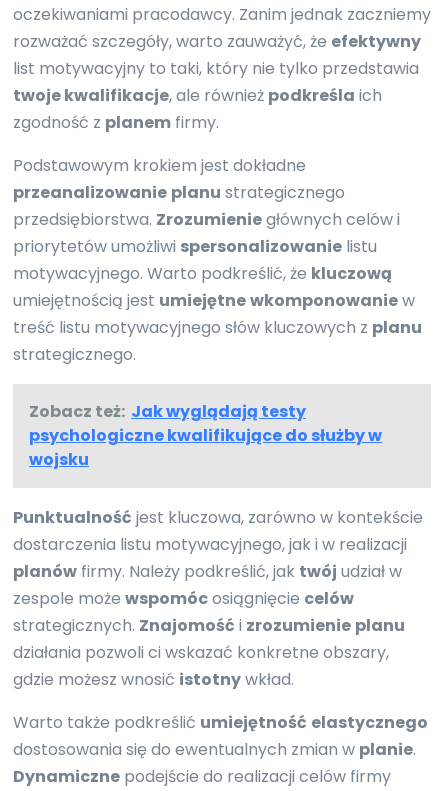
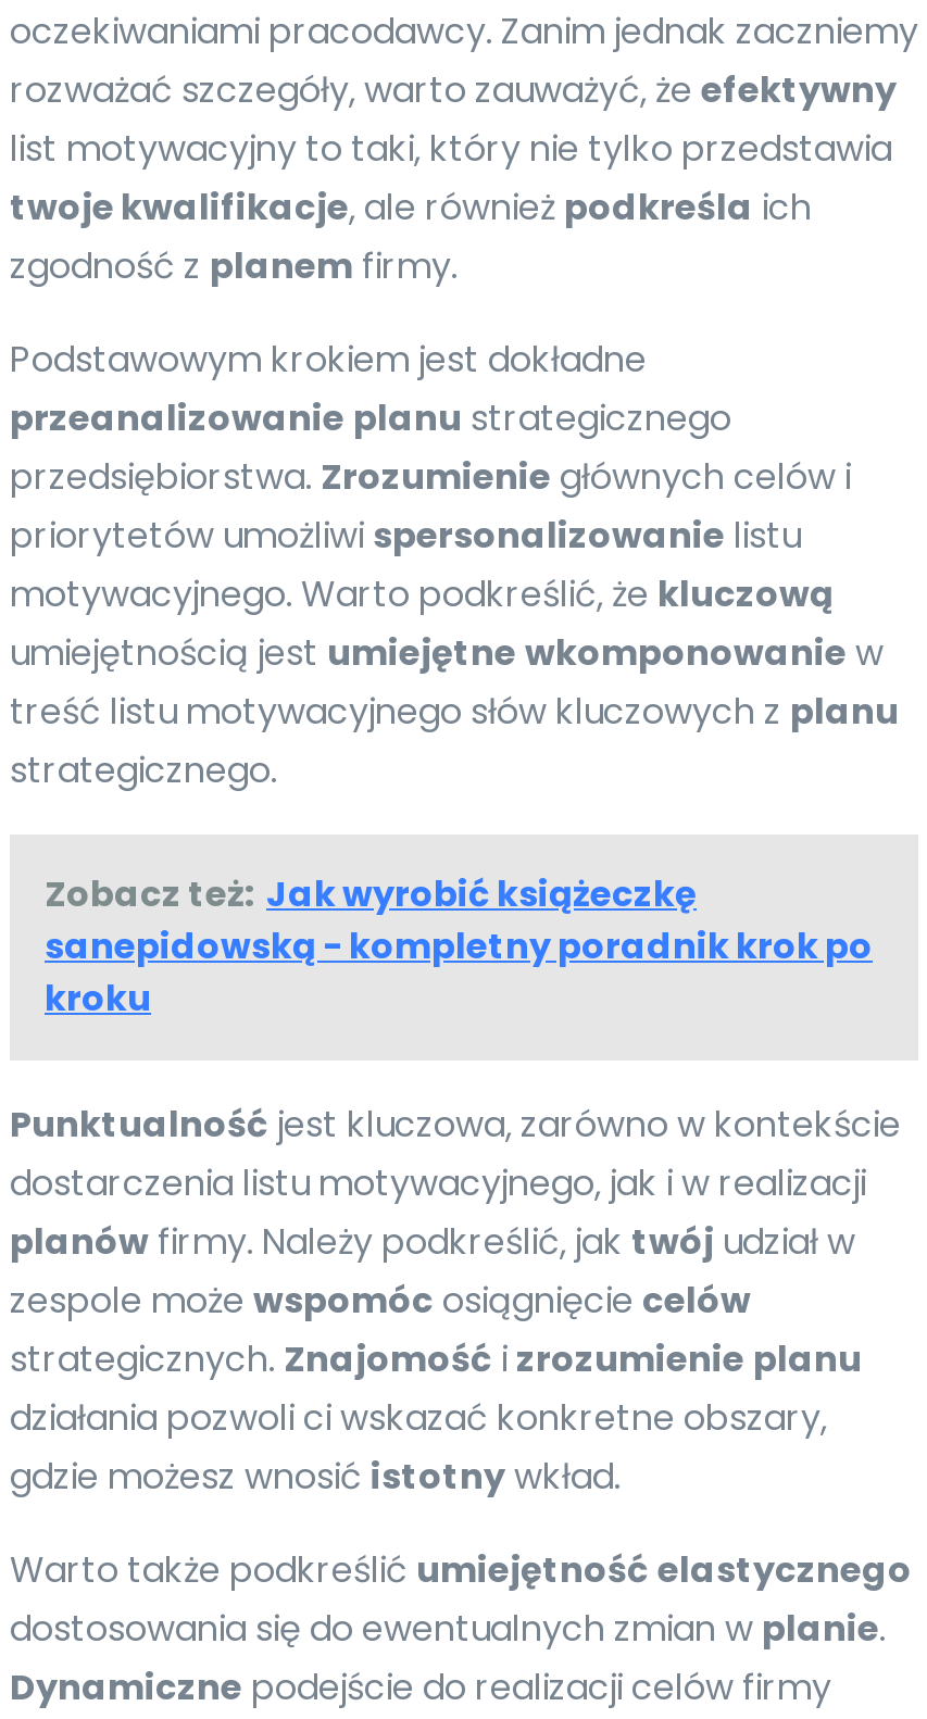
- Zobacz też: Jak wyglądają testy
- psychologiczne kwalifikujące do służby w
- wojsku
+ Zobacz też: Jak wyrobić książeczkę
+ sanepidowską - kompletny poradnik krok po
+ kroku
